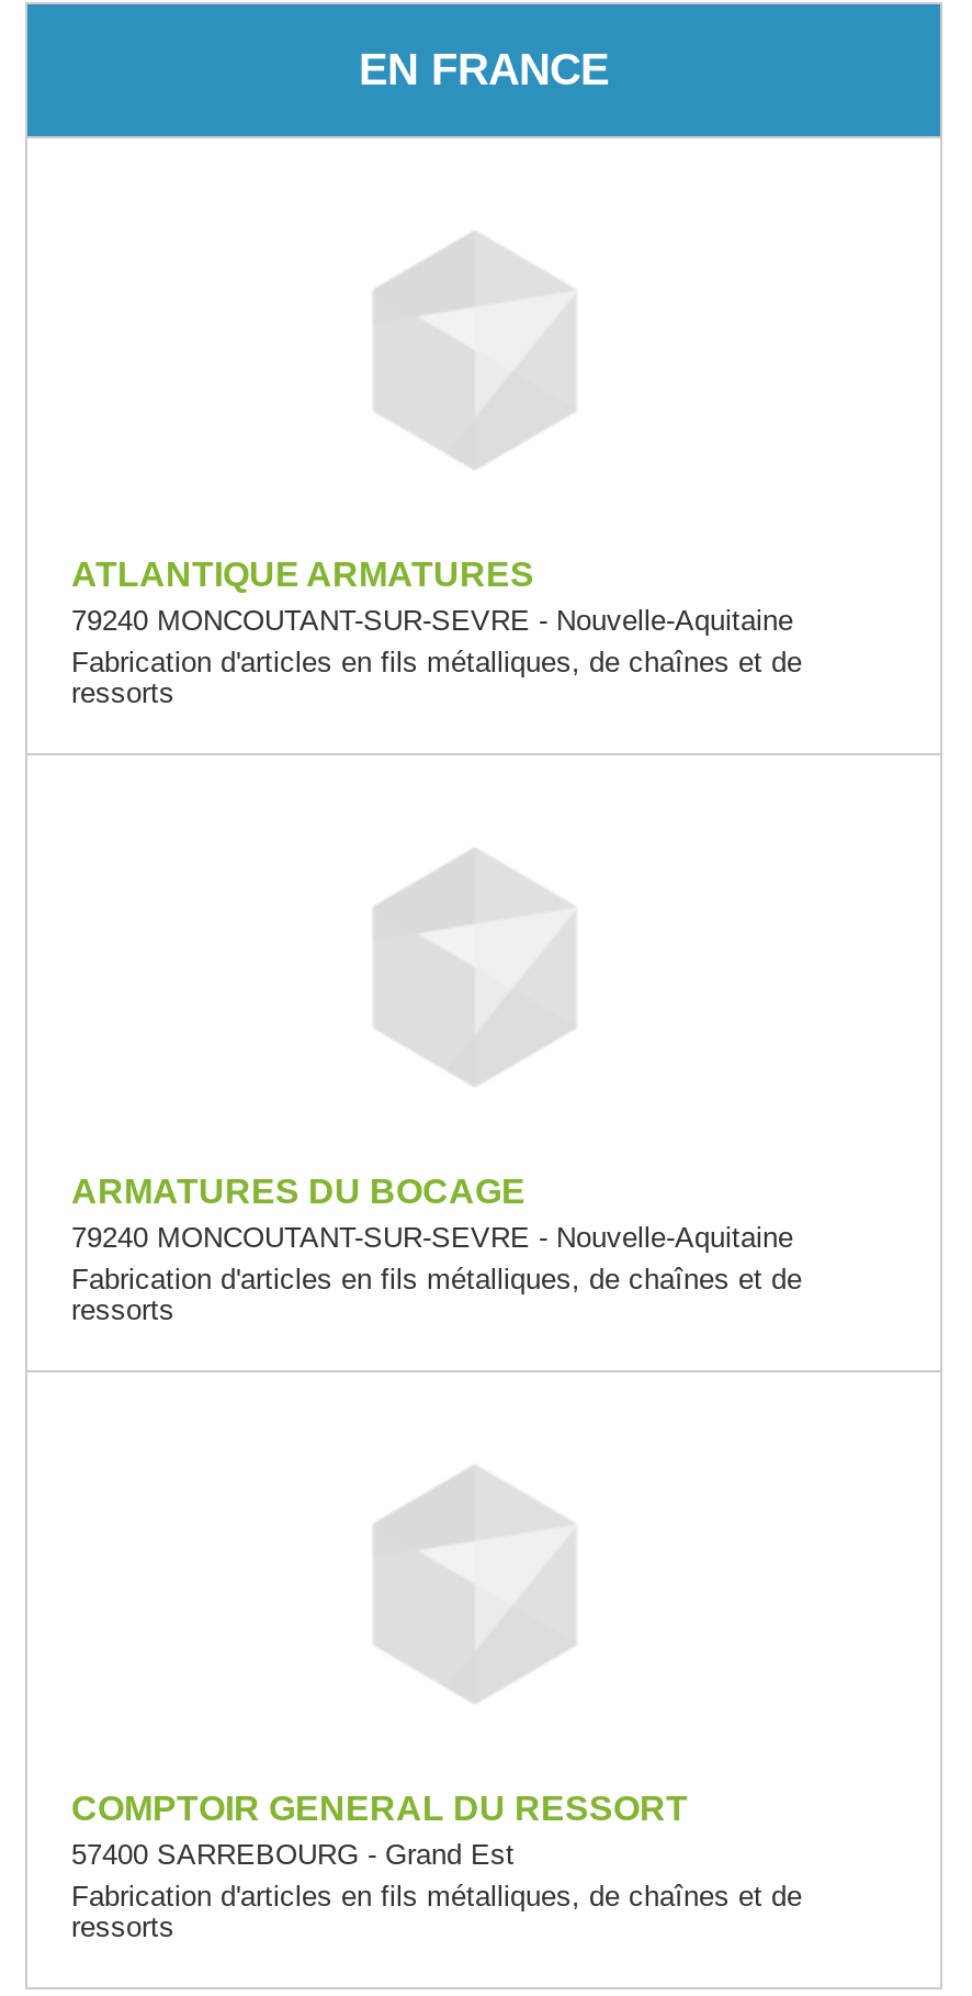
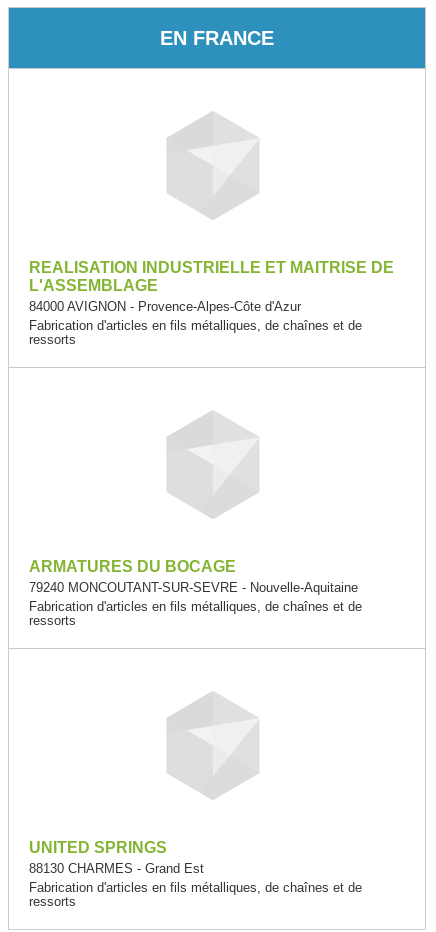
- ATLANTIQUE ARMATURES
- 79240 MONCOUTANT-SUR-SEVRE - Nouvelle-Aquitaine
+ REALISATION INDUSTRIELLE ET MAITRISE DE
+ L'ASSEMBLAGE
+ 84000 AVIGNON - Provence-Alpes-Côte d'Azur

- COMPTOIR GENERAL DU RESSORT
- 57400 SARREBOURG - Grand Est
+ UNITED SPRINGS
+ 88130 CHARMES - Grand Est
